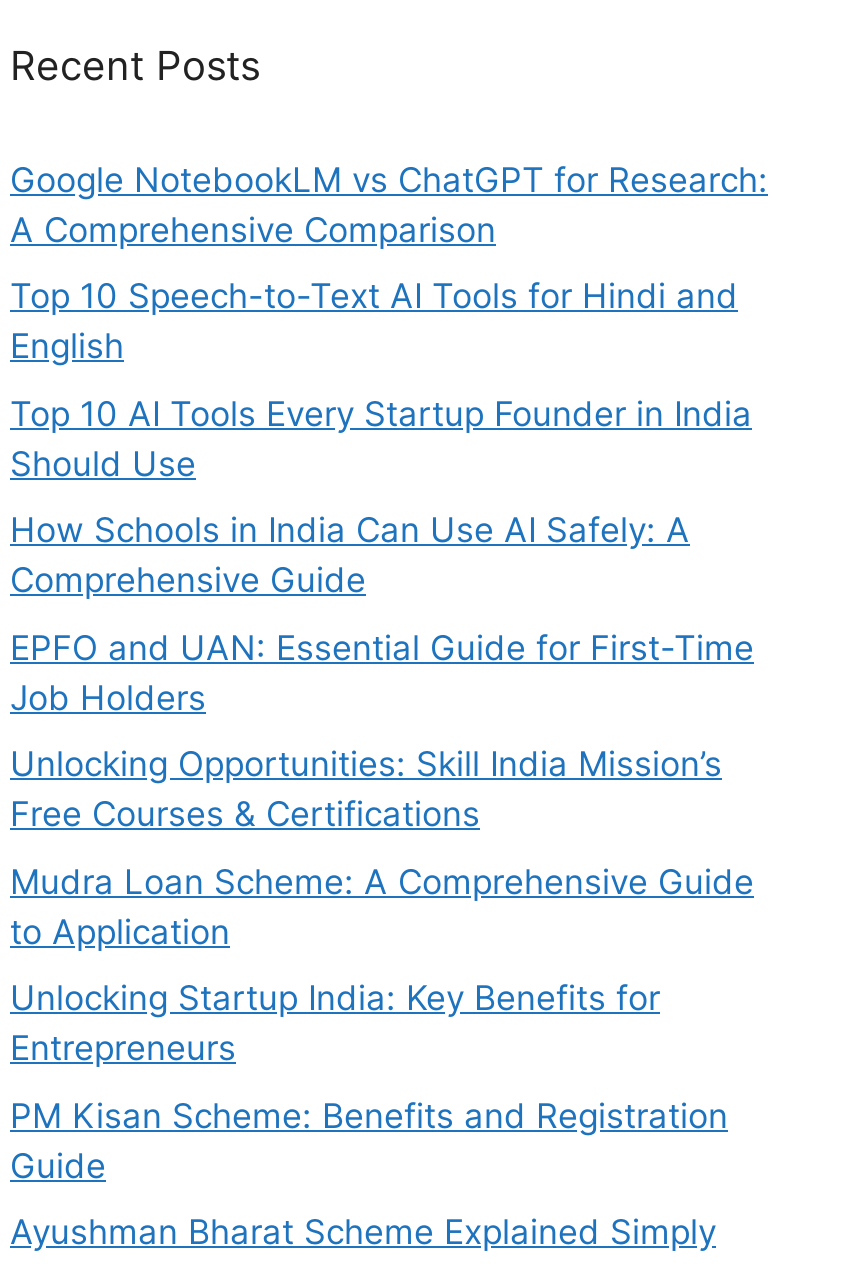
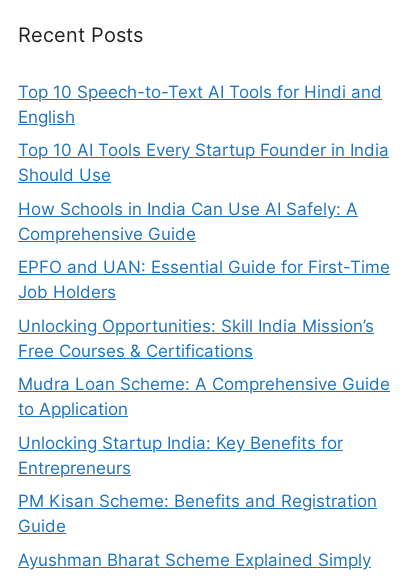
- Google NotebookLM vs ChatGPT for Research:
- A Comprehensive Comparison
